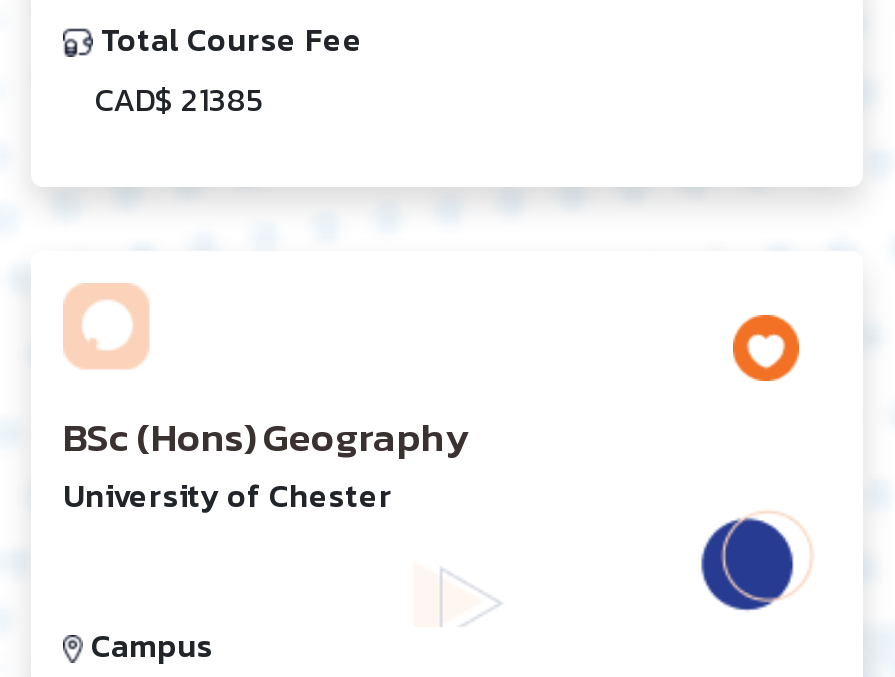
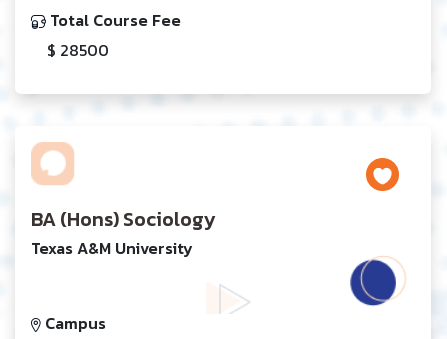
- CAD$ 21385
+ $ 28500

- BSc (Hons) Geography
- University of Chester
+ BA (Hons) Sociology
+ Texas A&M University
